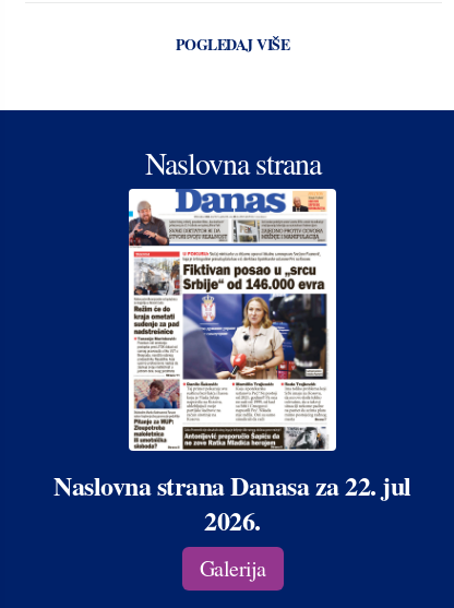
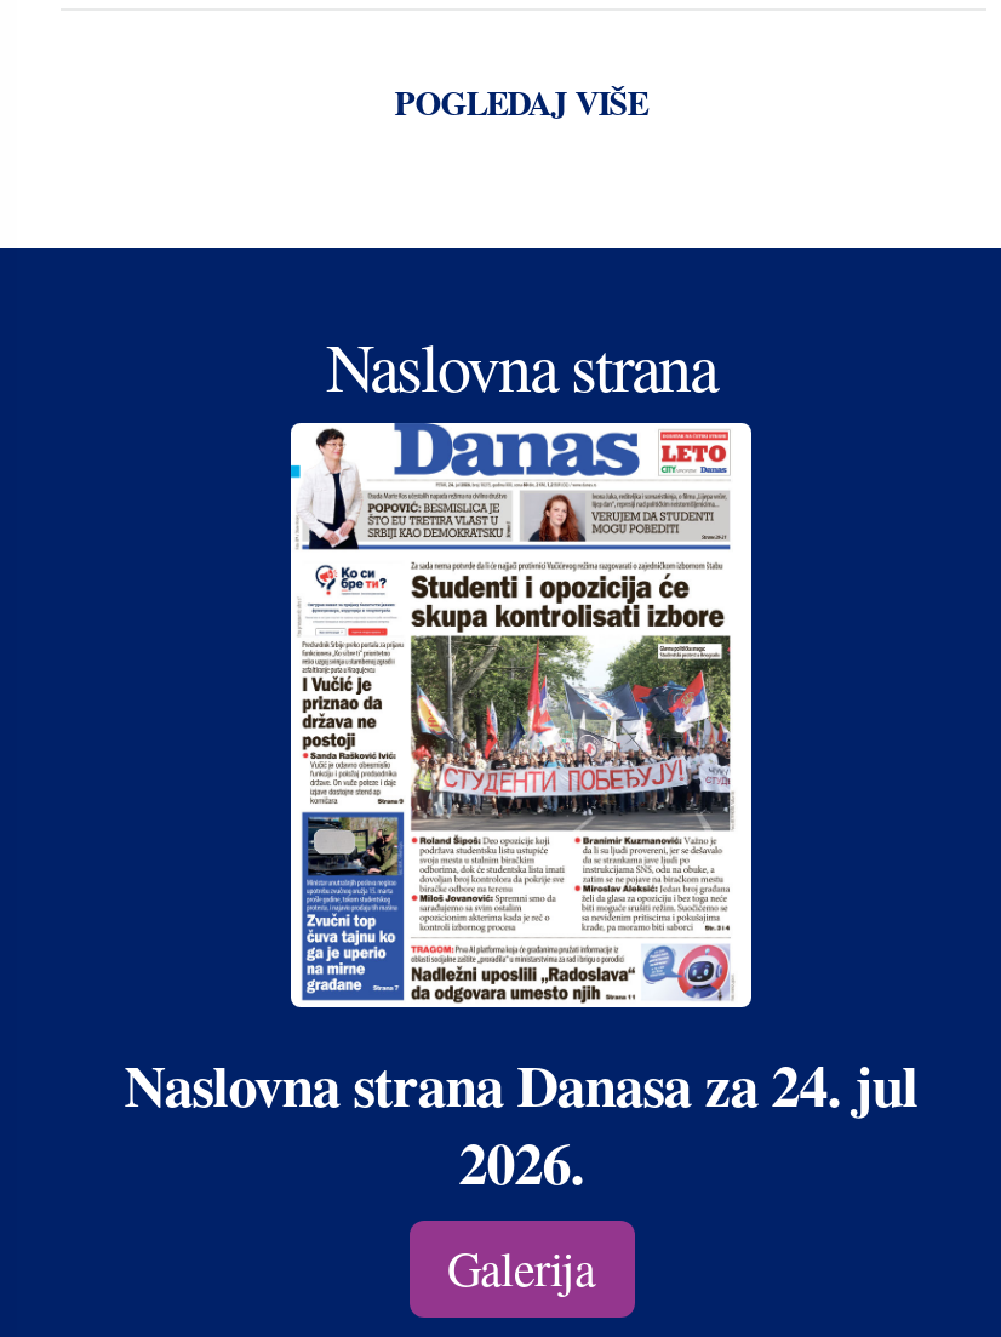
- [image]
- Naslovna strana Danasa za 22. jul
+ [image]
+ Naslovna strana Danasa za 24. jul
